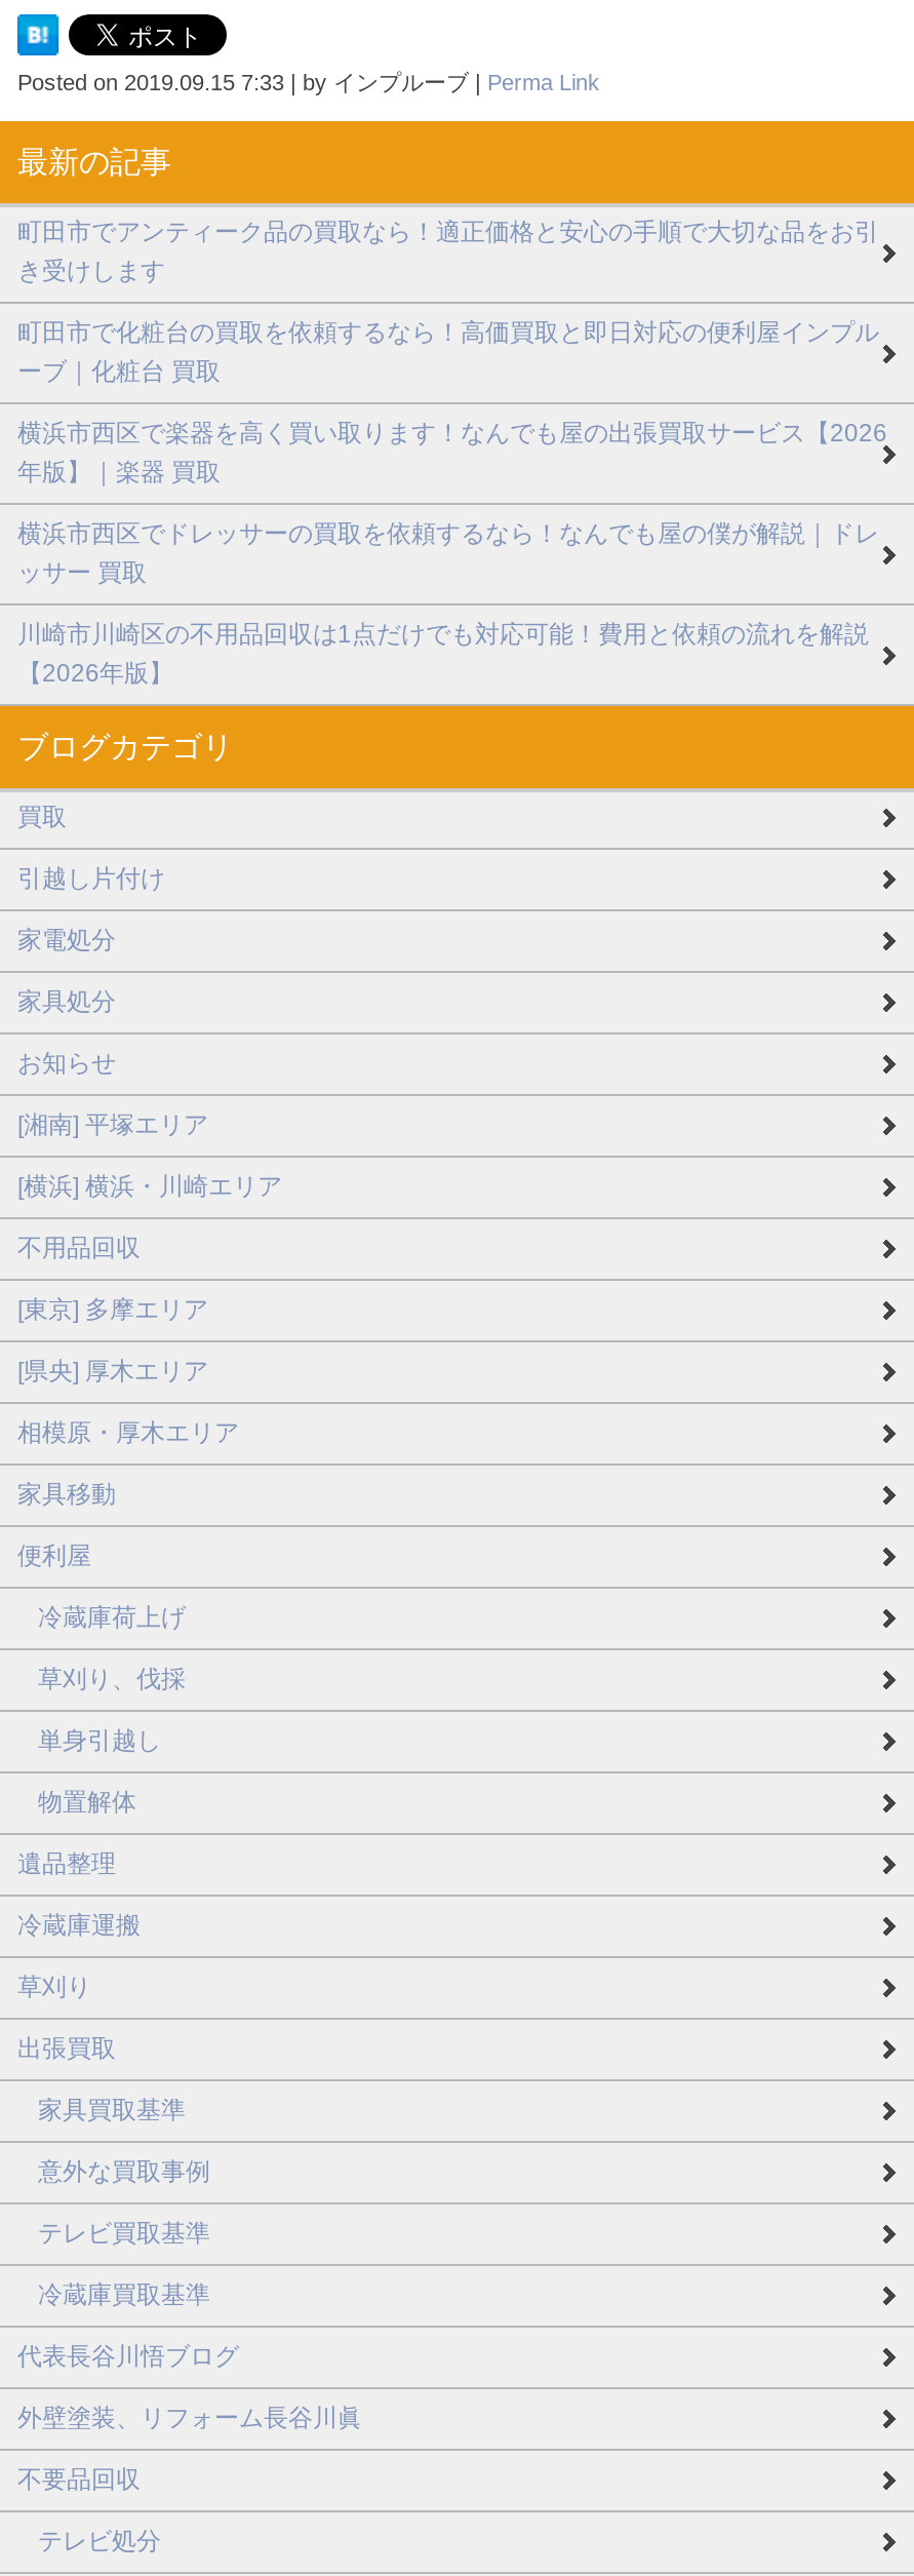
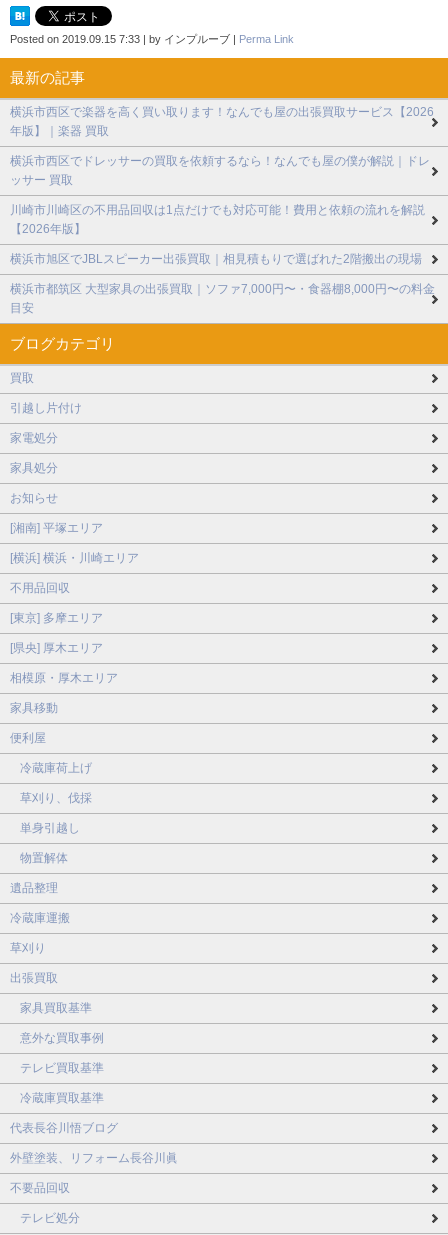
- 町田市でアンティーク品の買取なら！適正価格と安心の手順で大切な品をお引
- き受けします
- 町田市で化粧台の買取を依頼するなら！高価買取と即日対応の便利屋インプル
- ーブ｜化粧台 買取

moved up: 横浜市西区で楽器を高く買い取ります！なんでも屋の出張買取サービス【2026 | 年版】｜楽器 買取 | 横浜市西区でドレッサーの買取を依頼するなら！なんでも屋の僕が解説｜ドレ | ッサー 買取 | 川崎市川崎区の不用品回収は1点だけでも対応可能！費用と依頼の流れを解説 | 【2026年版】

+ 横浜市旭区でJBLスピーカー出張買取｜相見積もりで選ばれた2階搬出の現場
+ 横浜市都筑区 大型家具の出張買取｜ソファ7,000円〜・食器棚8,000円〜の料金
+ 目安
